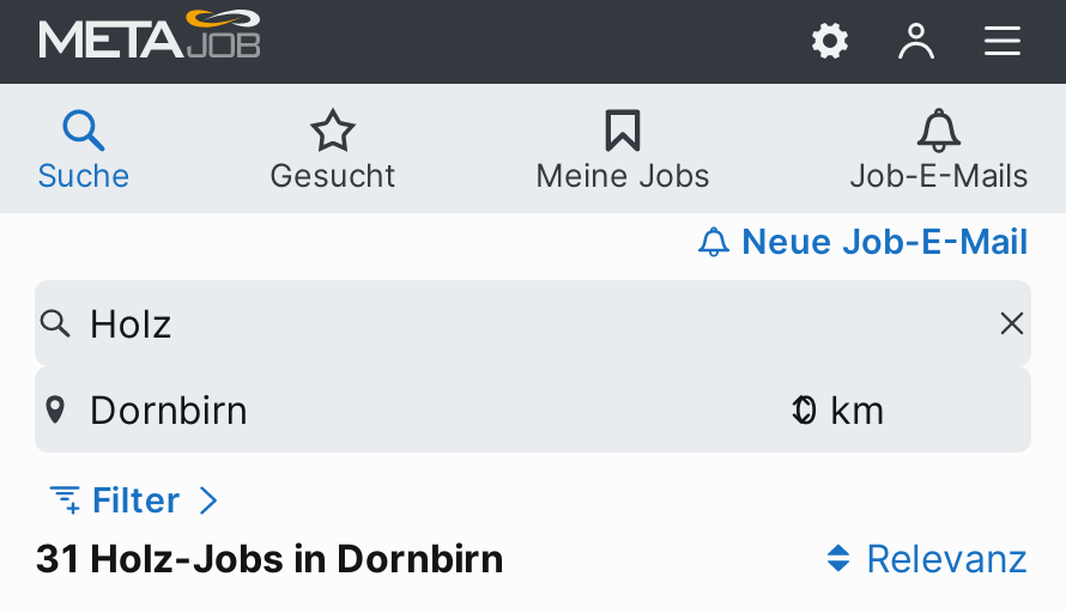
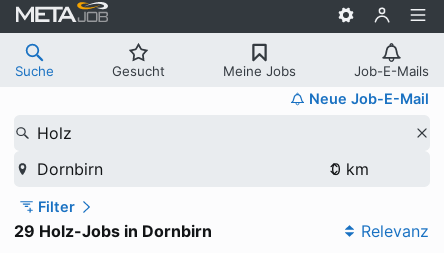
- 31 Holz-Jobs in Dornbirn
+ 29 Holz-Jobs in Dornbirn
